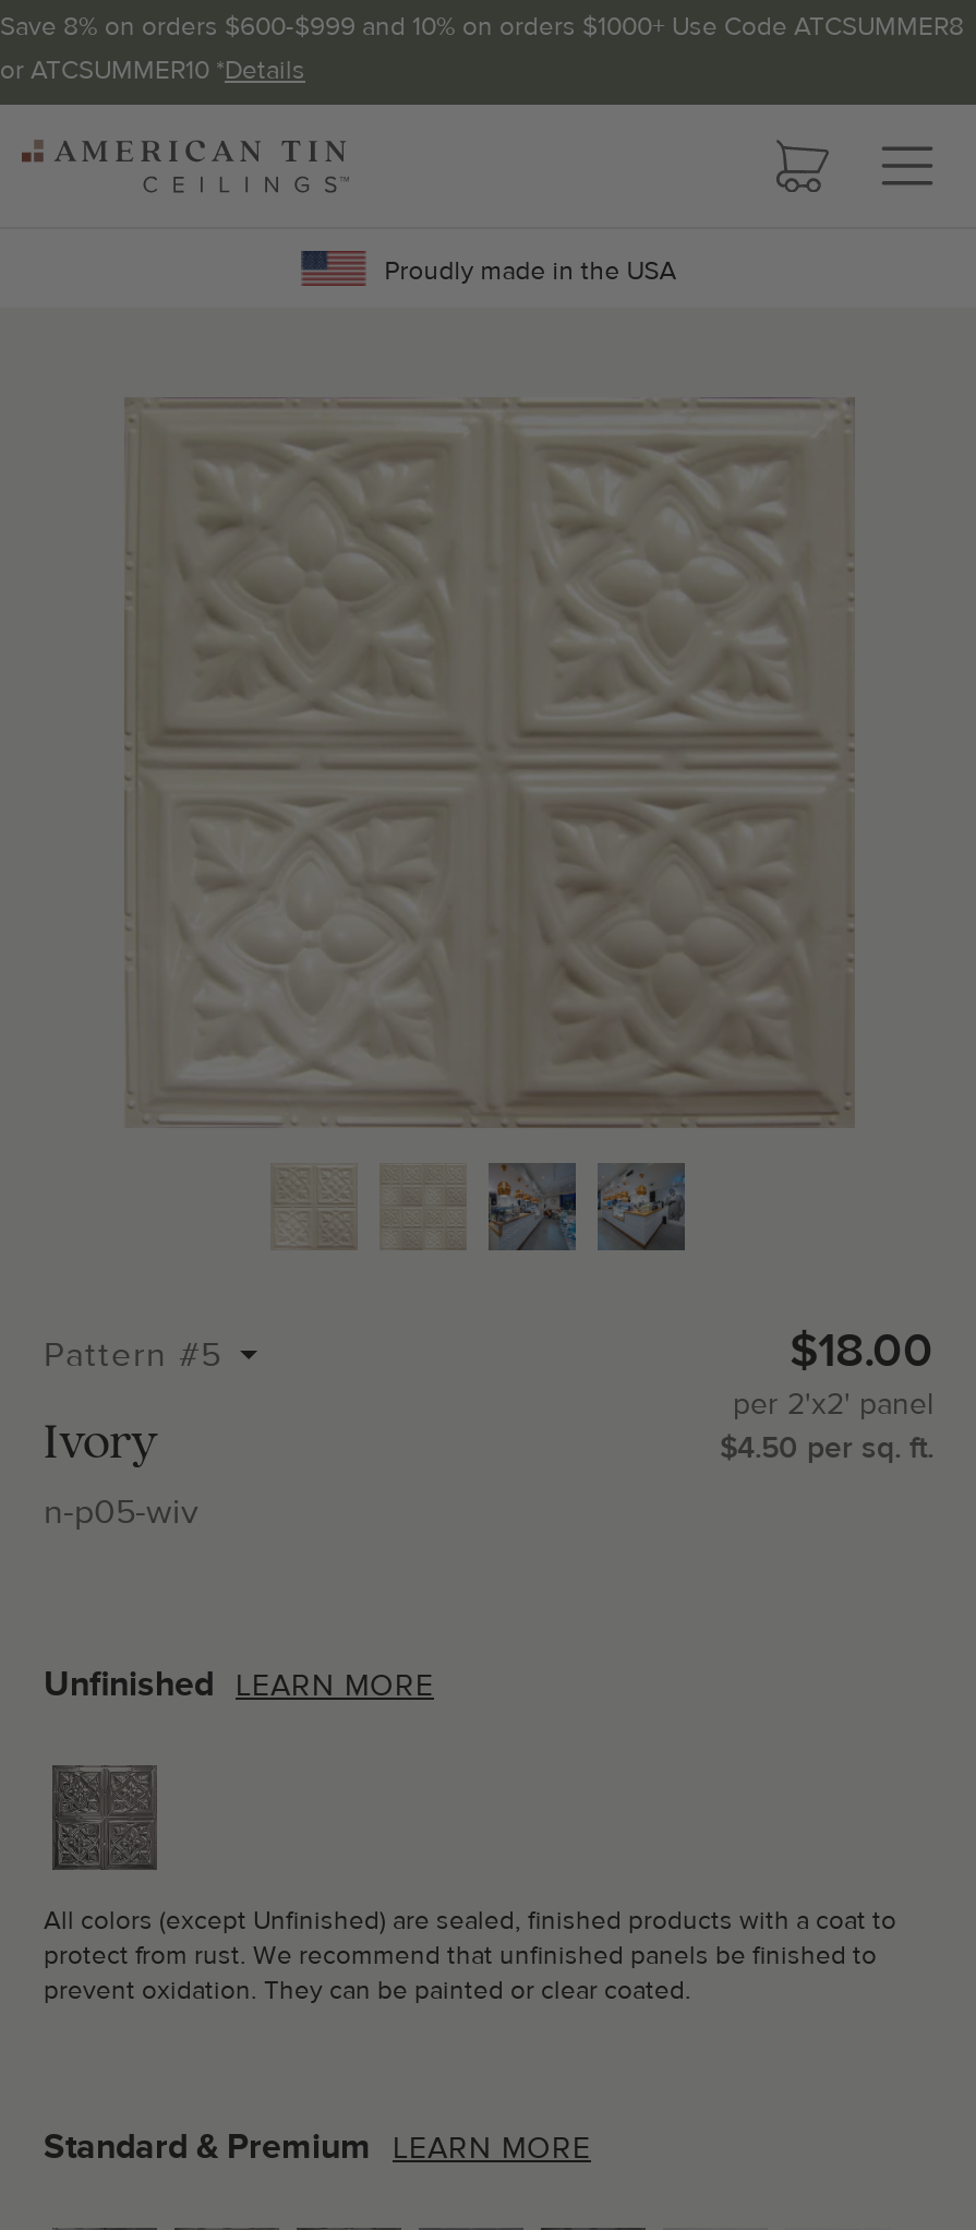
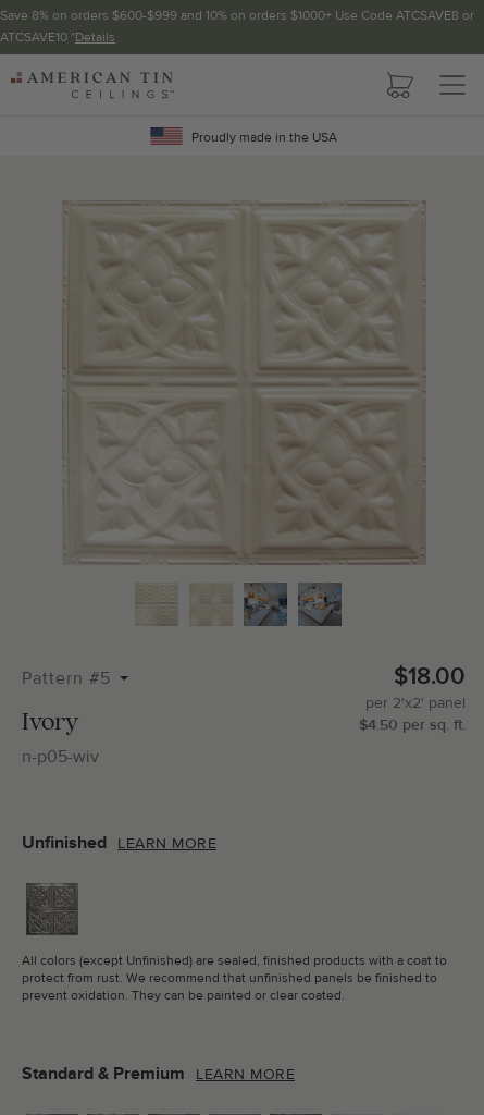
- Save 8% on orders $600-$999 and 10% on orders $1000+ Use Code ATCSUMMER8
- or ATCSUMMER10 *Details
+ Save 8% on orders $600-$999 and 10% on orders $1000+ Use Code ATCSAVE8 or
+ ATCSAVE10 *Details
